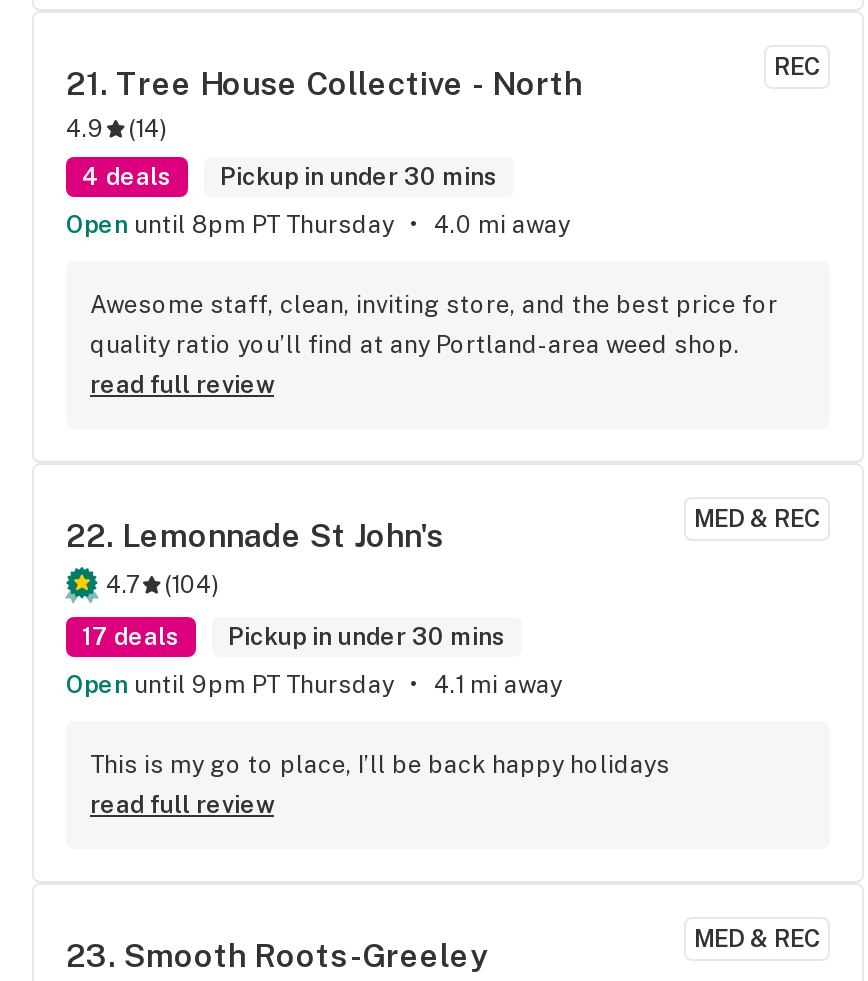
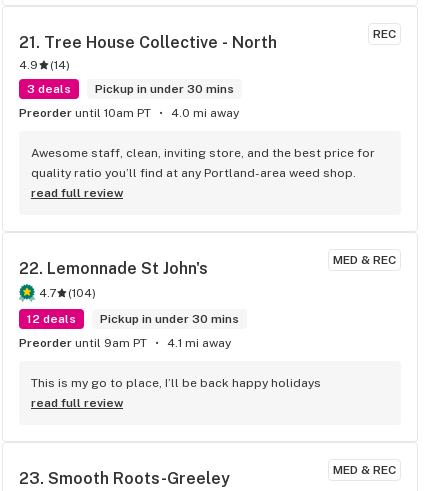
- 4 deals Pickup in under 30 mins
+ 3 deals Pickup in under 30 mins

- Open until 8pm PT Thursday
+ Preorder until 10am PT

- 17 deals Pickup in under 30 mins
+ 12 deals Pickup in under 30 mins

- Open until 9pm PT Thursday
+ Preorder until 9am PT
